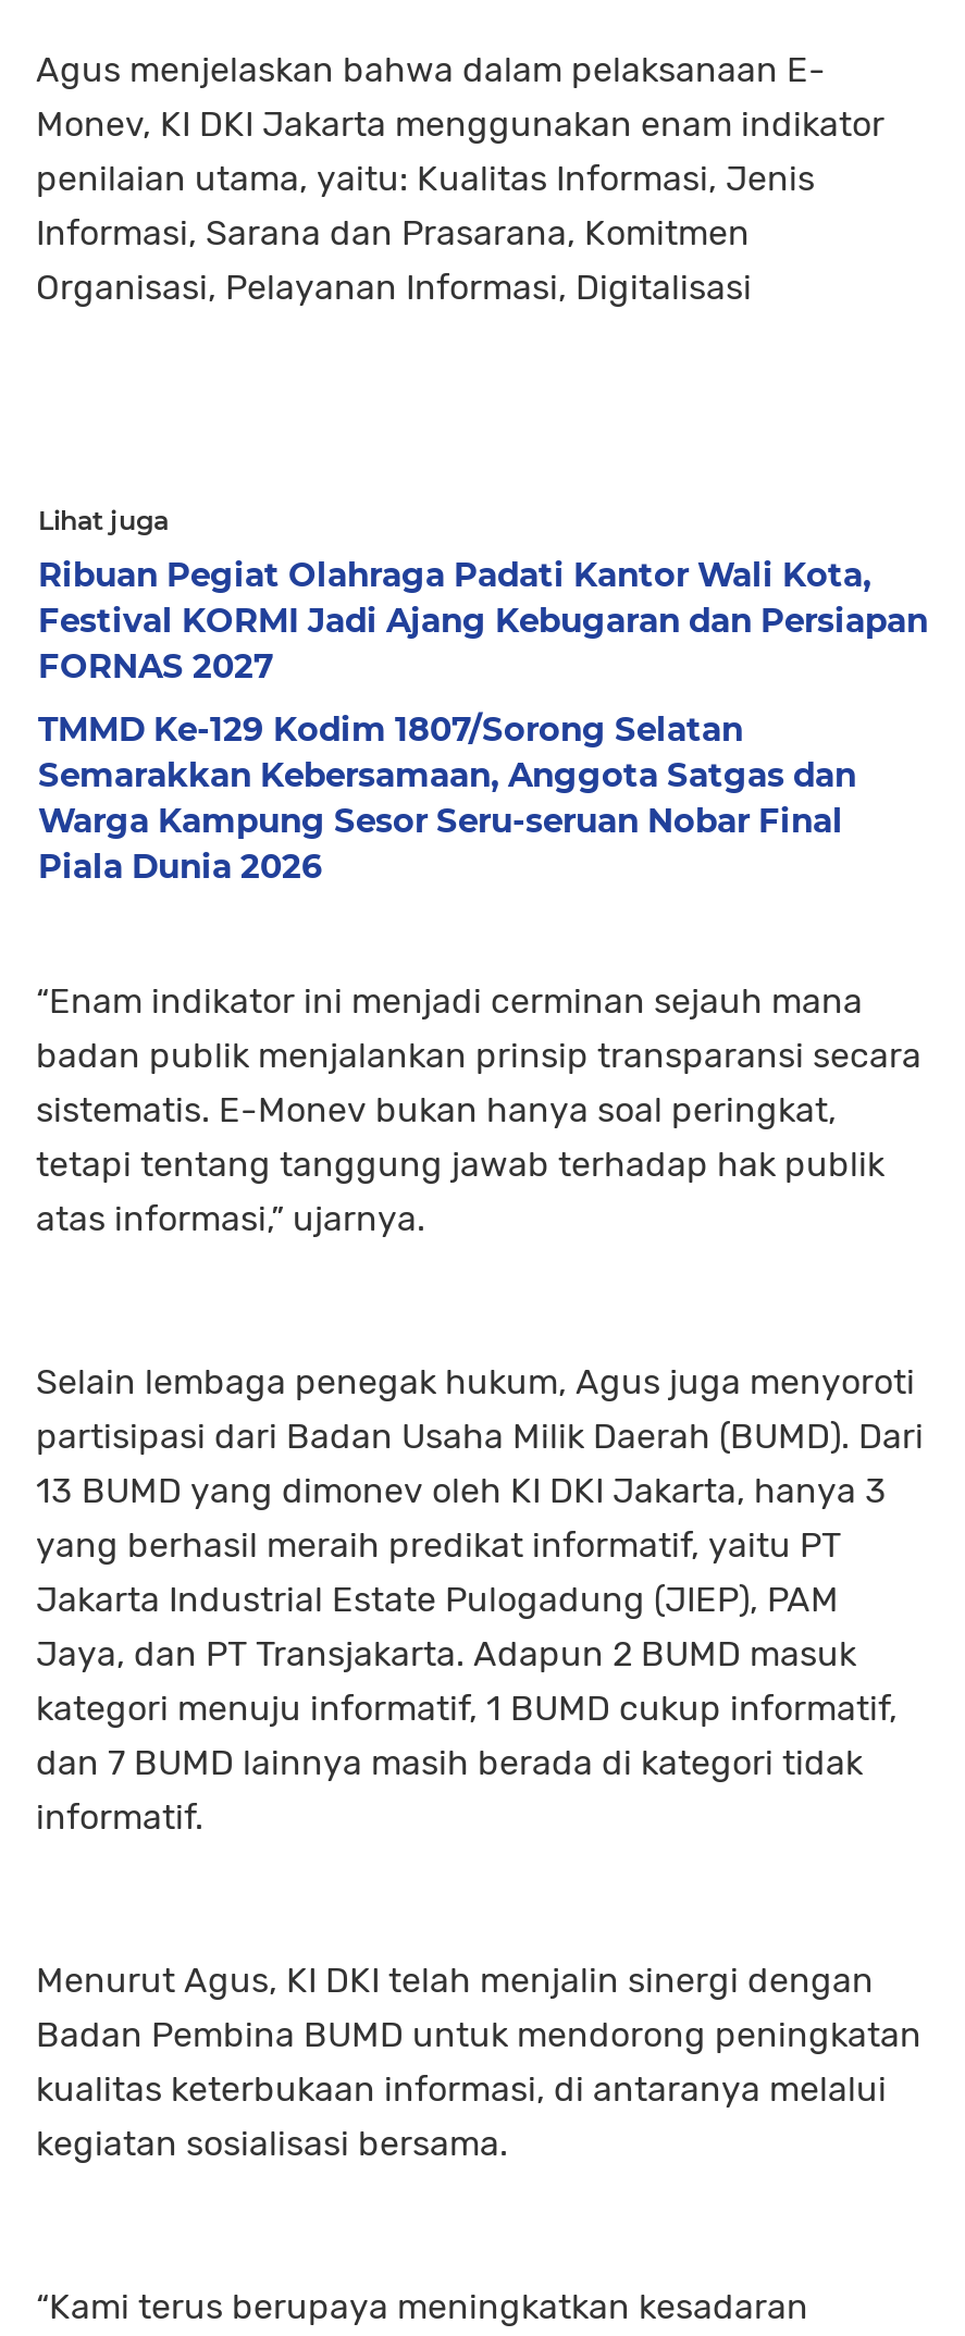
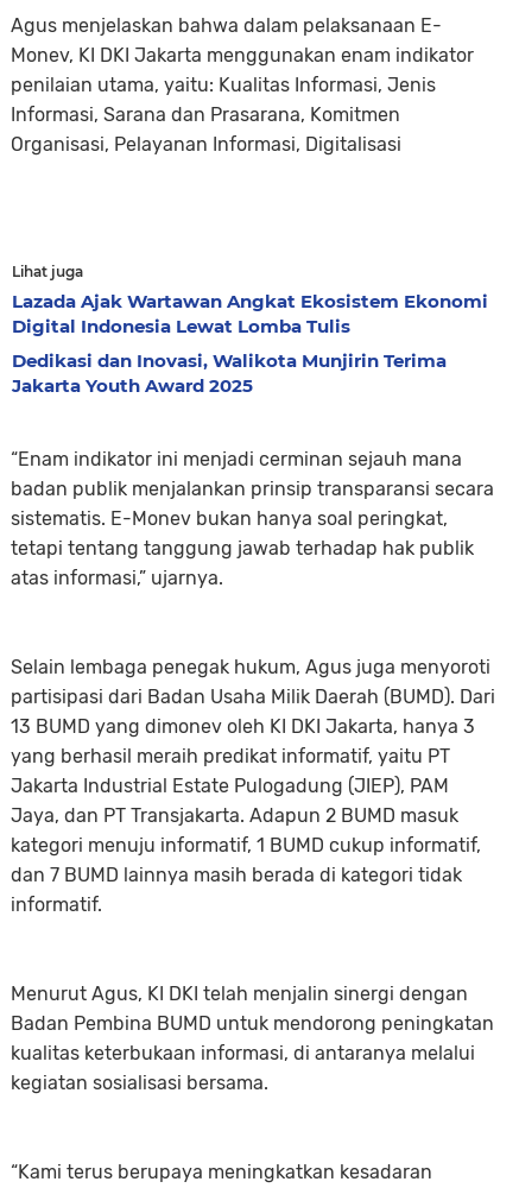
- Ribuan Pegiat Olahraga Padati Kantor Wali Kota,
- Festival KORMI Jadi Ajang Kebugaran dan Persiapan
- FORNAS 2027
+ Lazada Ajak Wartawan Angkat Ekosistem Ekonomi
+ Digital Indonesia Lewat Lomba Tulis

- TMMD Ke-129 Kodim 1807/Sorong Selatan
- Semarakkan Kebersamaan, Anggota Satgas dan
- Warga Kampung Sesor Seru-seruan Nobar Final
- Piala Dunia 2026
+ Dedikasi dan Inovasi, Walikota Munjirin Terima
+ Jakarta Youth Award 2025
